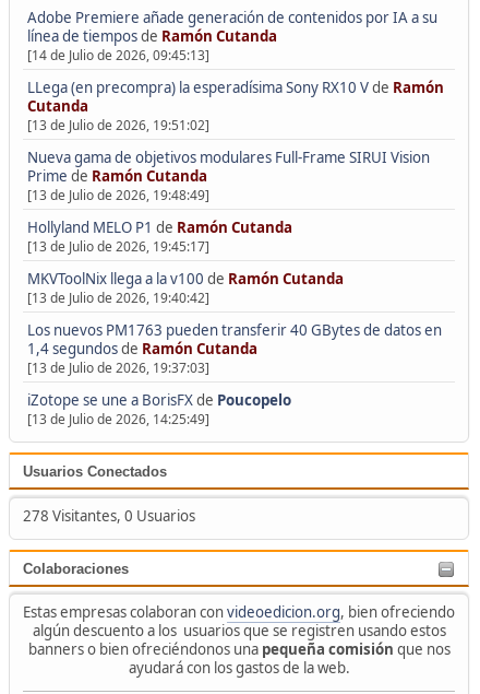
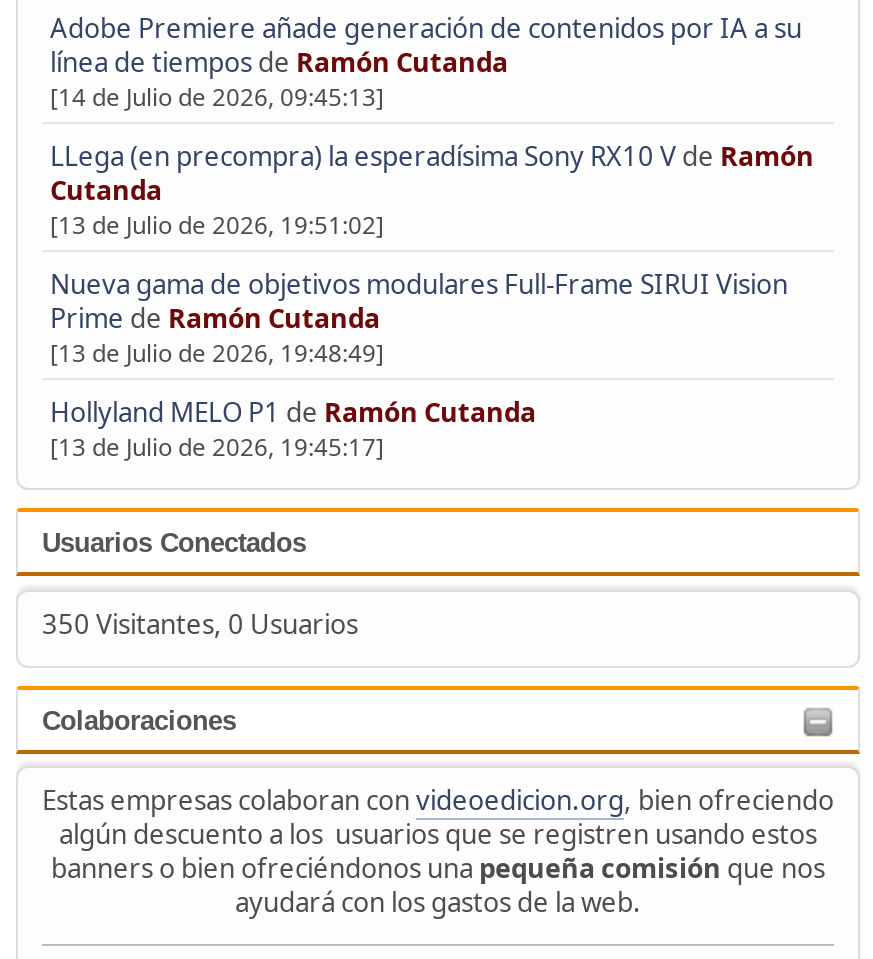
- MKVToolNix llega a la v100 de Ramón Cutanda
- [13 de Julio de 2026, 19:40:42]
- Los nuevos PM1763 pueden transferir 40 GBytes de datos en
- 1,4 segundos de Ramón Cutanda
- [13 de Julio de 2026, 19:37:03]
- iZotope se une a BorisFX de Poucopelo
- [13 de Julio de 2026, 14:25:49]

- 278 Visitantes, 0 Usuarios
+ 350 Visitantes, 0 Usuarios
